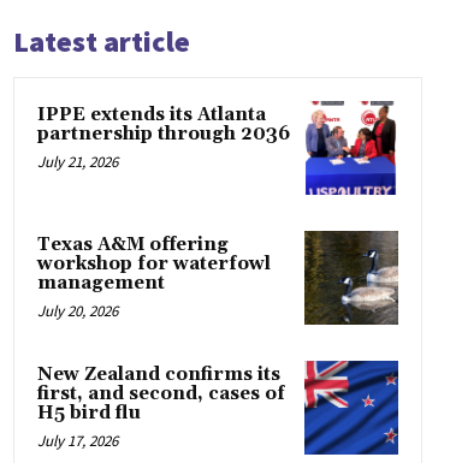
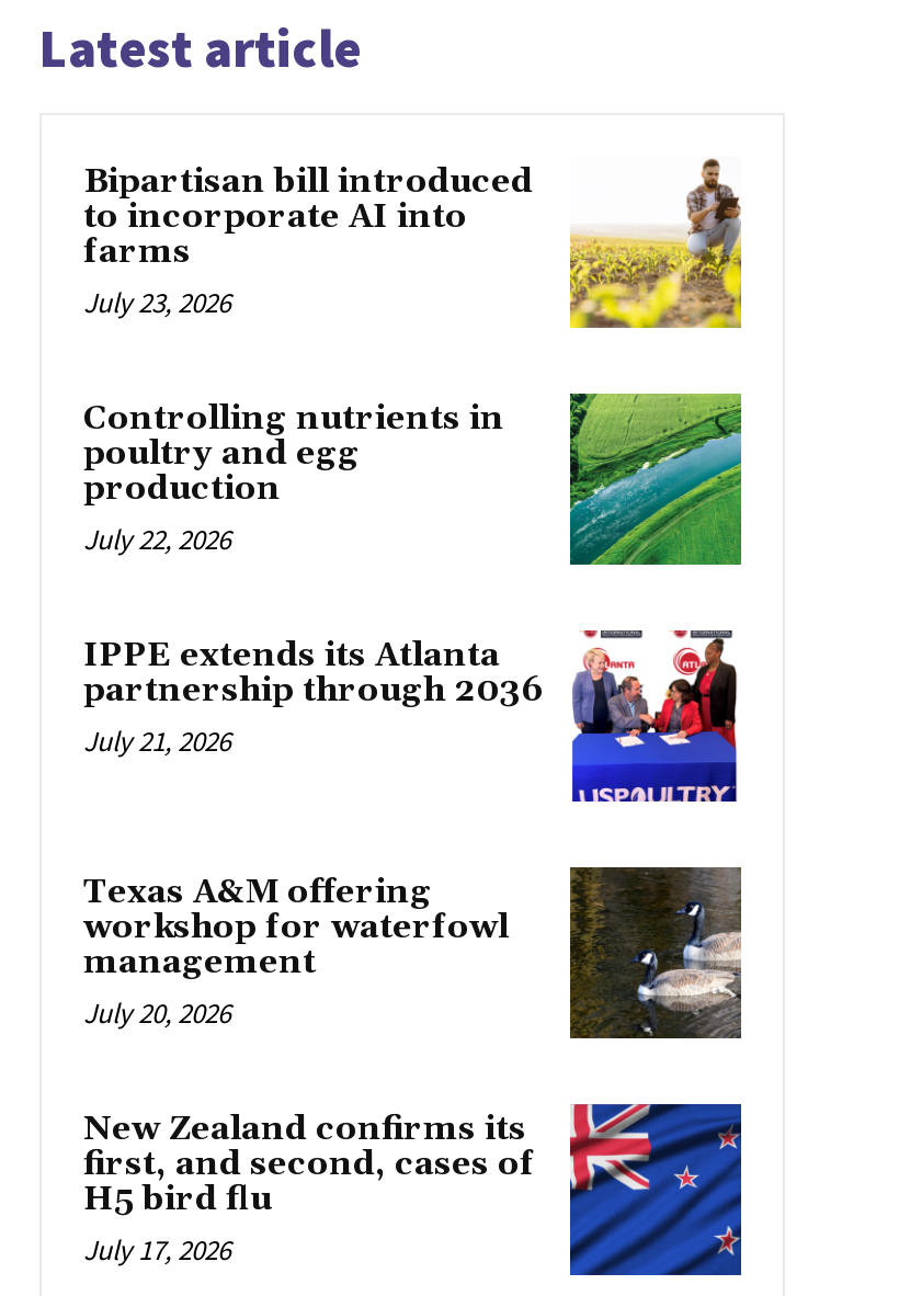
+ [image]
+ Bipartisan bill introduced
+ to incorporate AI into
+ farms
+ July 23, 2026
+ Controlling nutrients in
+ poultry and egg
+ production
+ July 22, 2026

+ [image]
